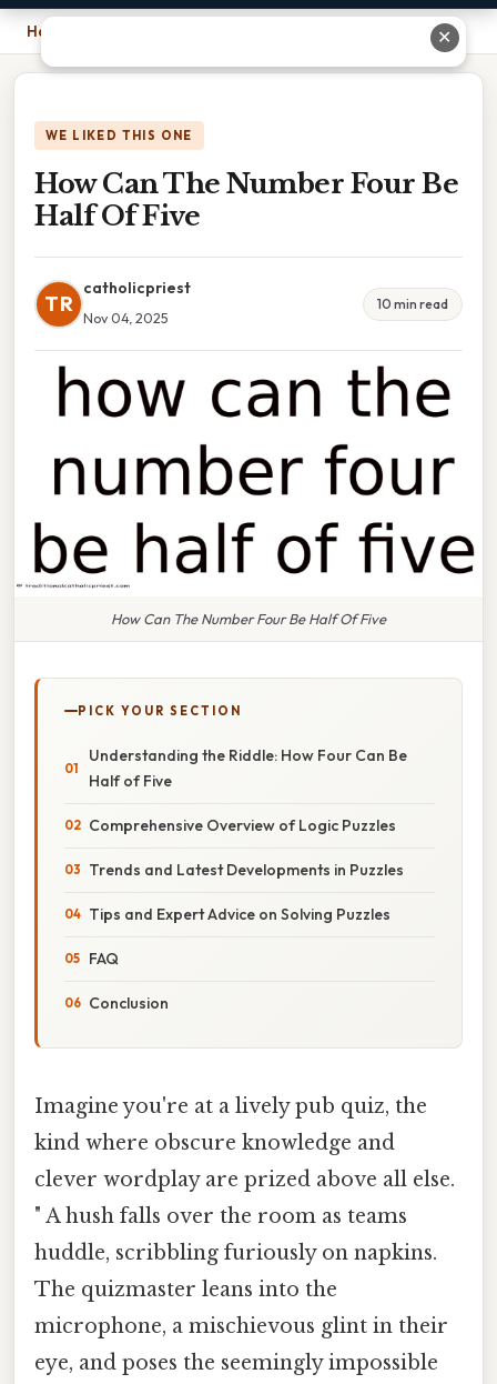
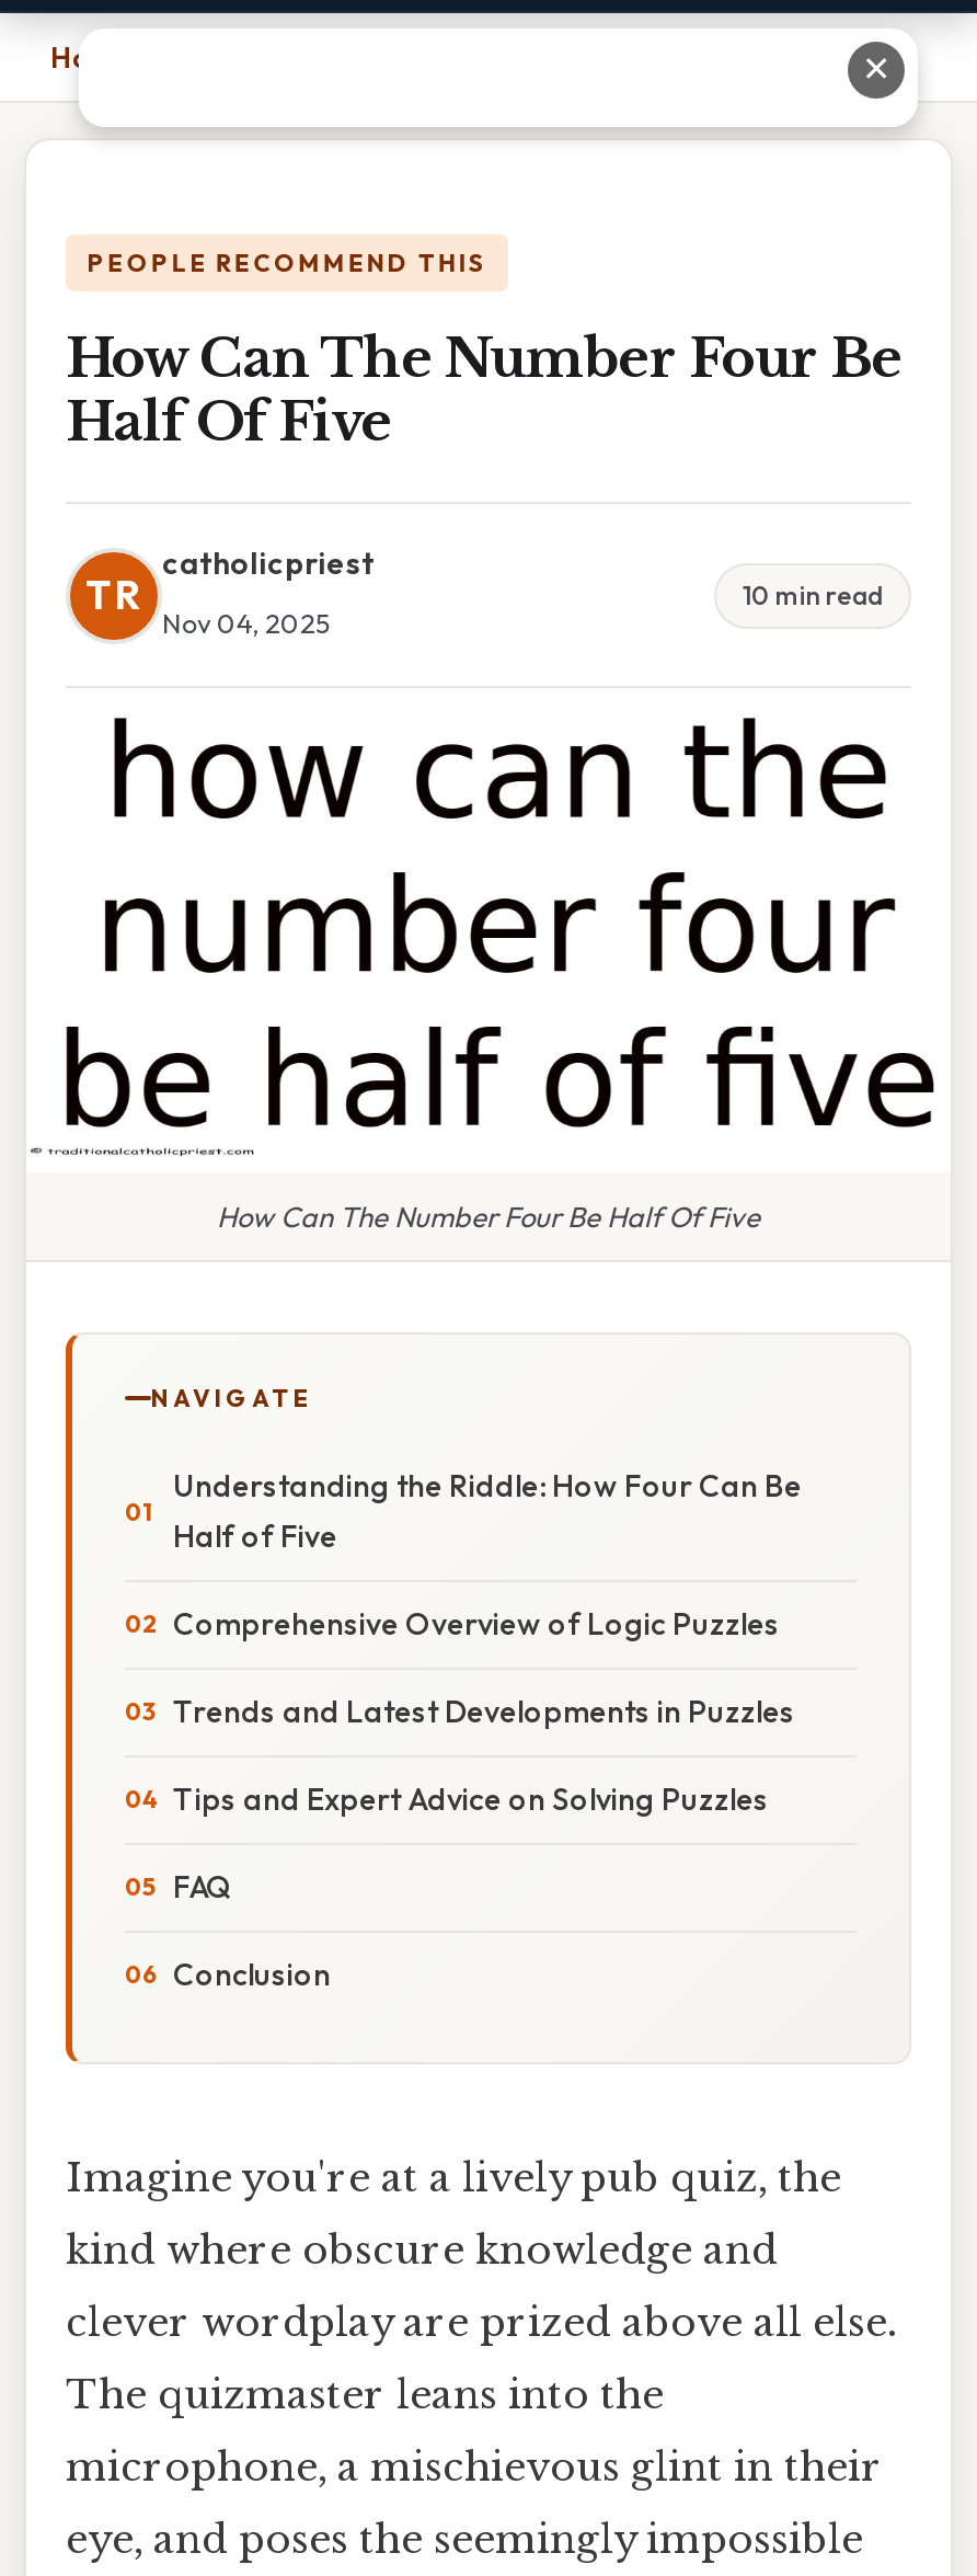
- WE LIKED THIS ONE
+ PEOPLE RECOMMEND THIS

- PICK YOUR SECTION
+ NAVIGATE

- " A hush falls over the room as teams
- huddle, scribbling furiously on napkins.
